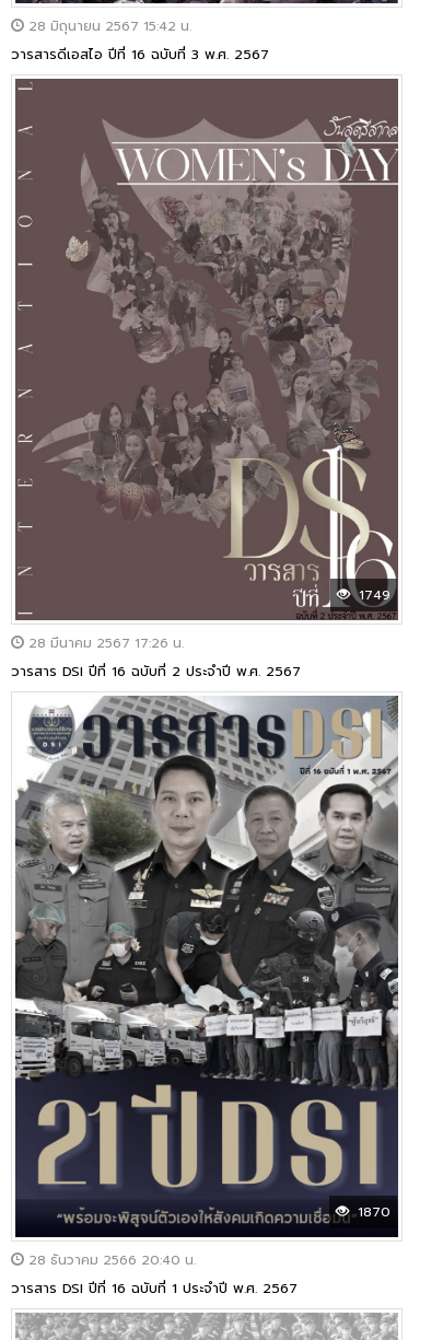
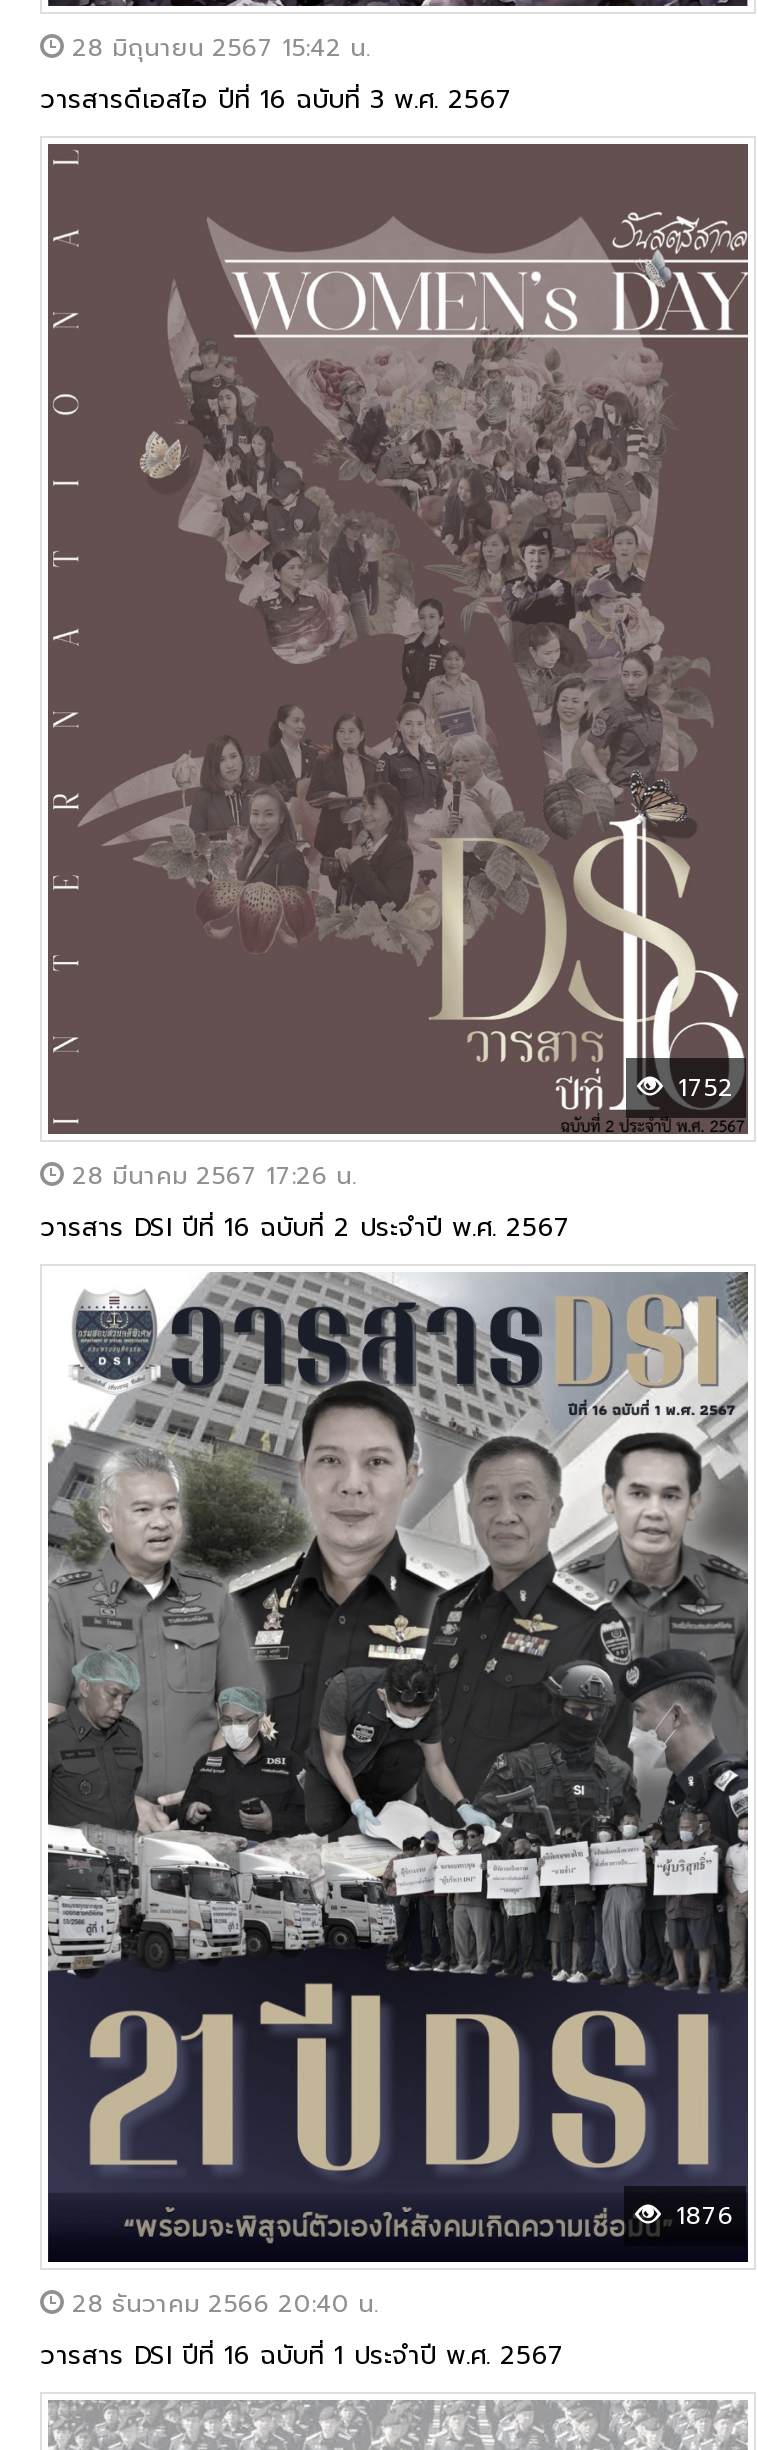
- 1749
+ 1752

- 1870
+ 1876
